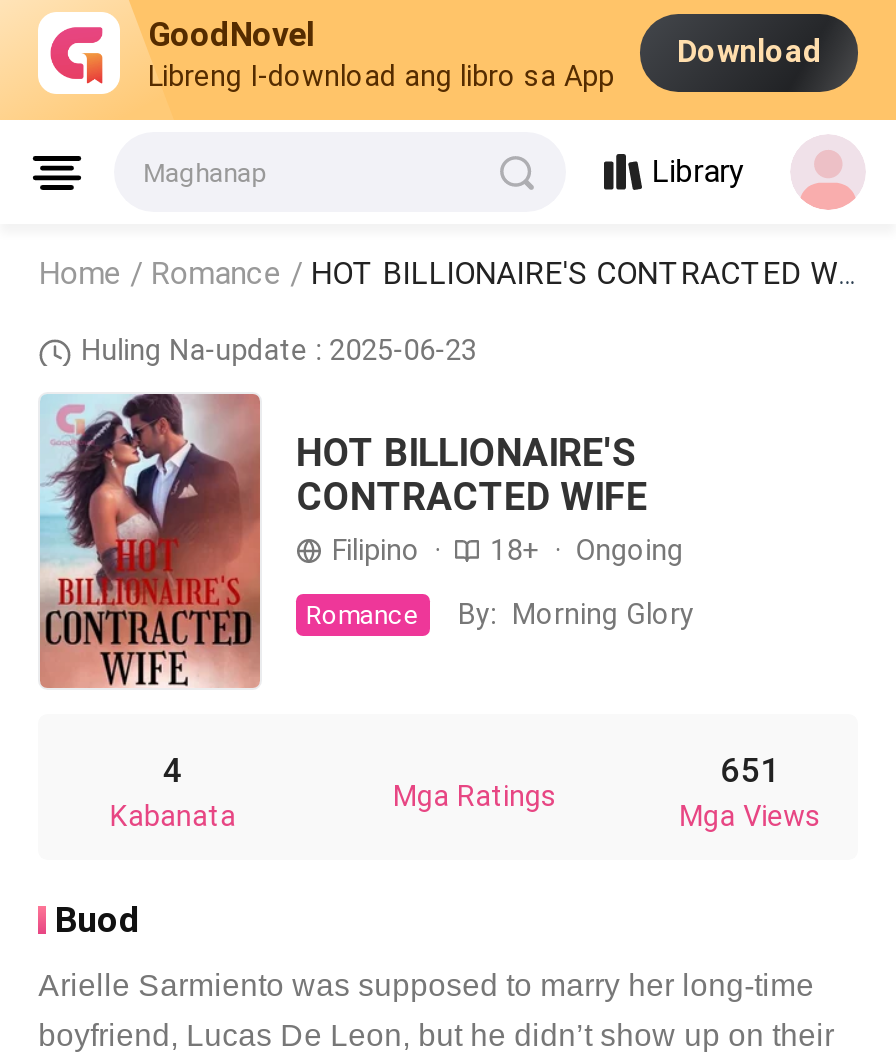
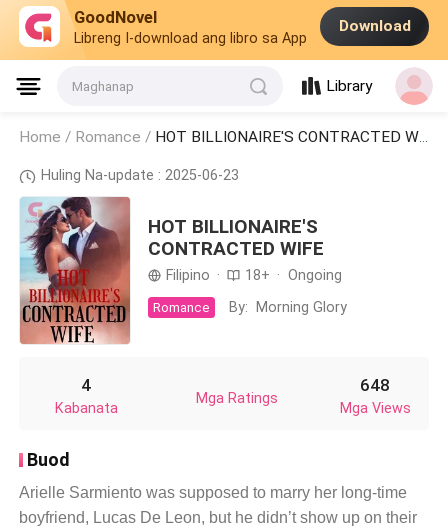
- 651
+ 648
